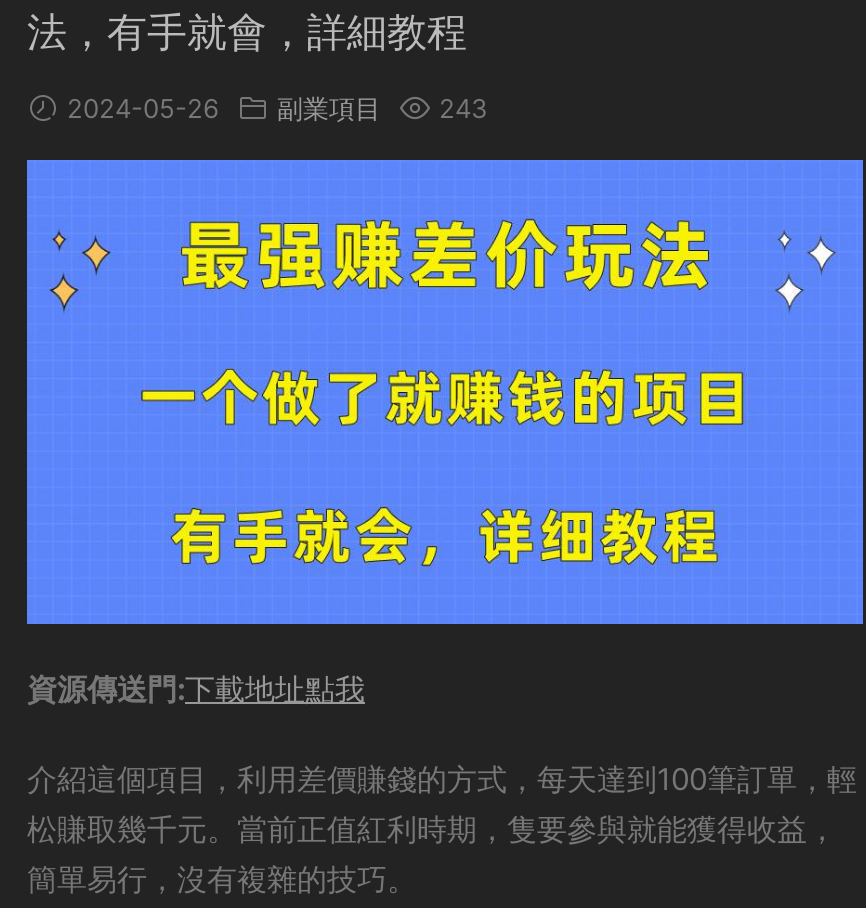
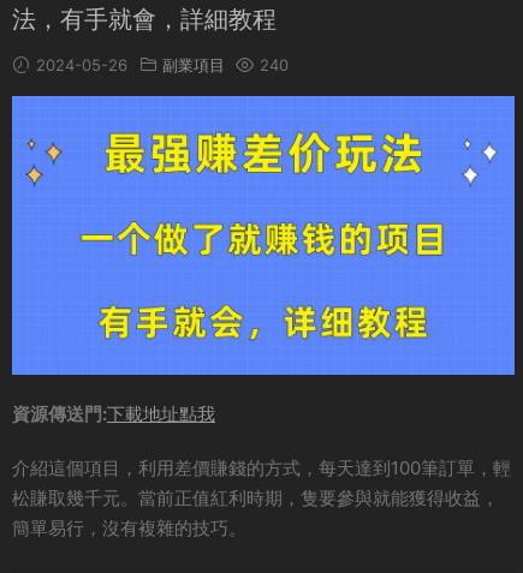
- 2024-05-26 副業項目 243
+ 2024-05-26 副業項目 240
